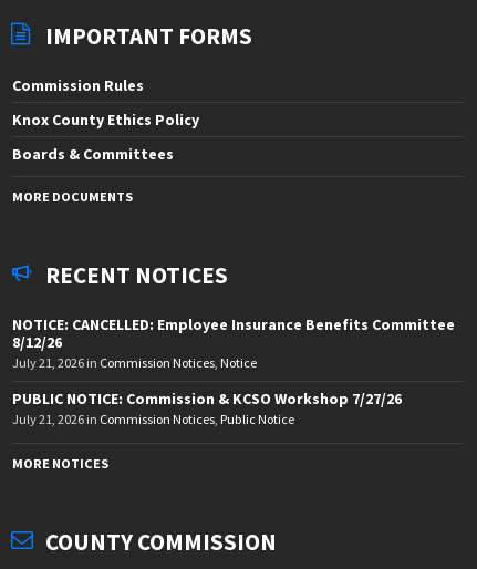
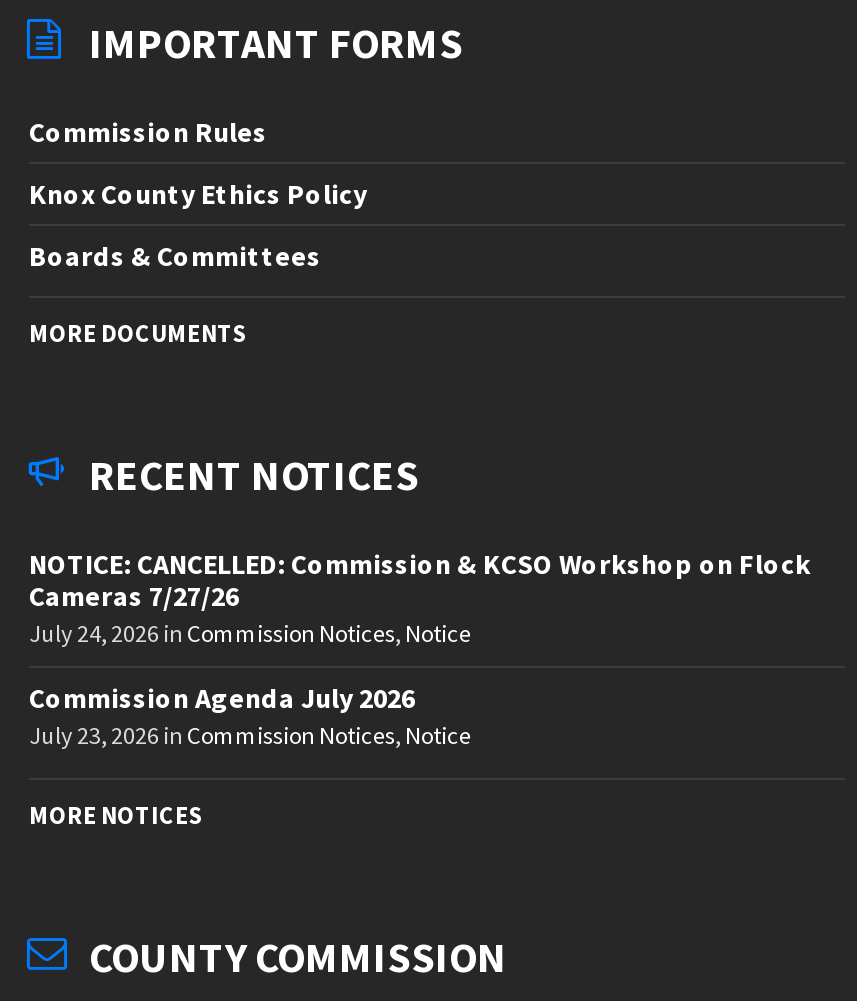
- NOTICE: CANCELLED: Employee Insurance Benefits Committee
- 8/12/26
- July 21, 2026 in Commission Notices, Notice
+ NOTICE: CANCELLED: Commission & KCSO Workshop on Flock
+ Cameras 7/27/26
+ July 24, 2026 in Commission Notices, Notice

- PUBLIC NOTICE: Commission & KCSO Workshop 7/27/26
- July 21, 2026 in Commission Notices, Public Notice
+ Commission Agenda July 2026
+ July 23, 2026 in Commission Notices, Notice
